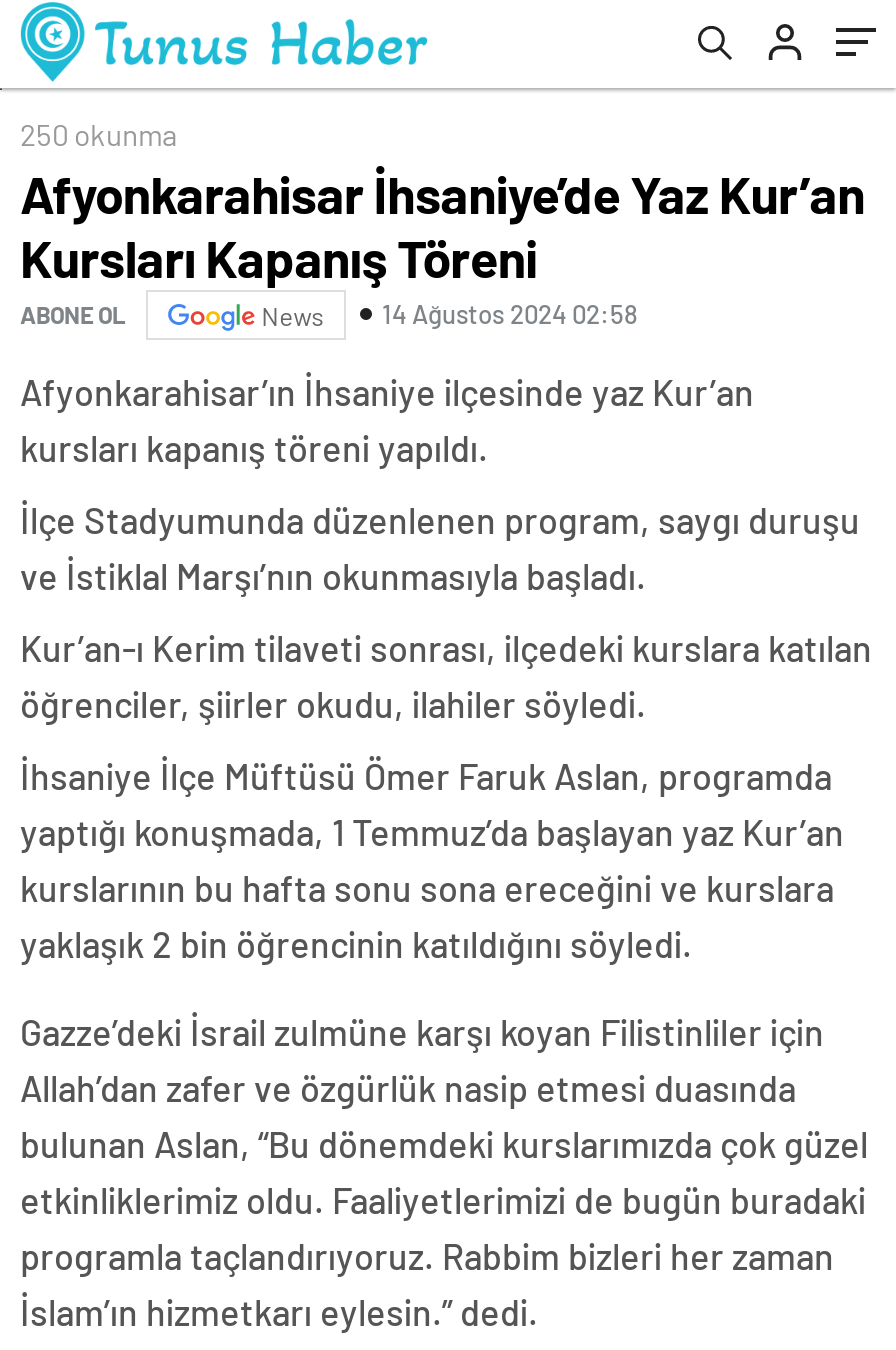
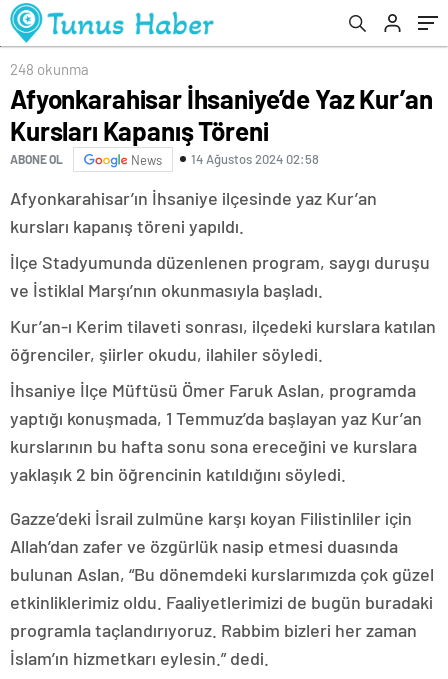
- 250 okunma
+ 248 okunma
